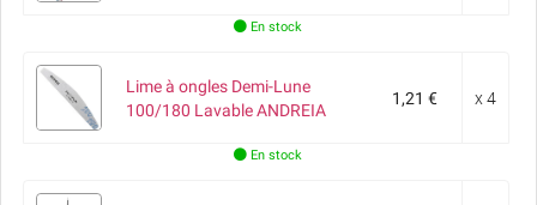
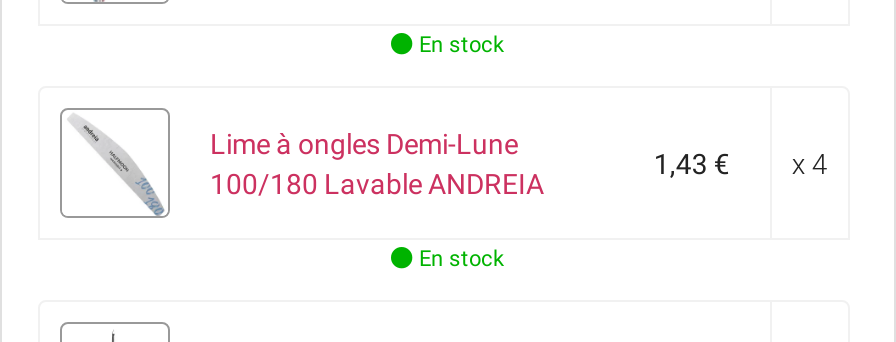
- 1,21 € x 4
+ 1,43 € x 4
